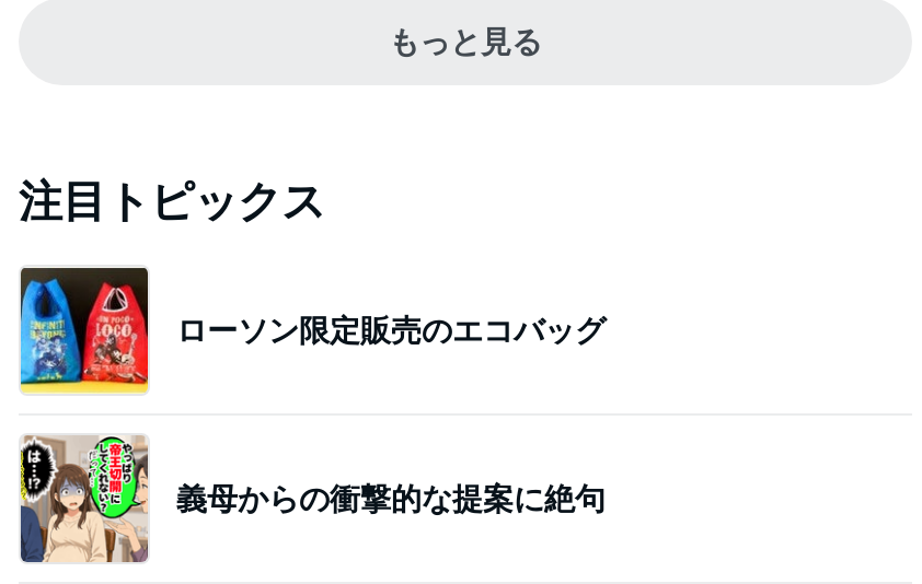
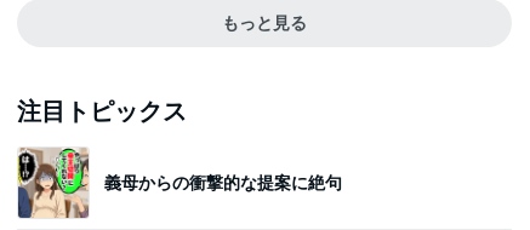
- [image]
- ローソン限定販売のエコバッグ
